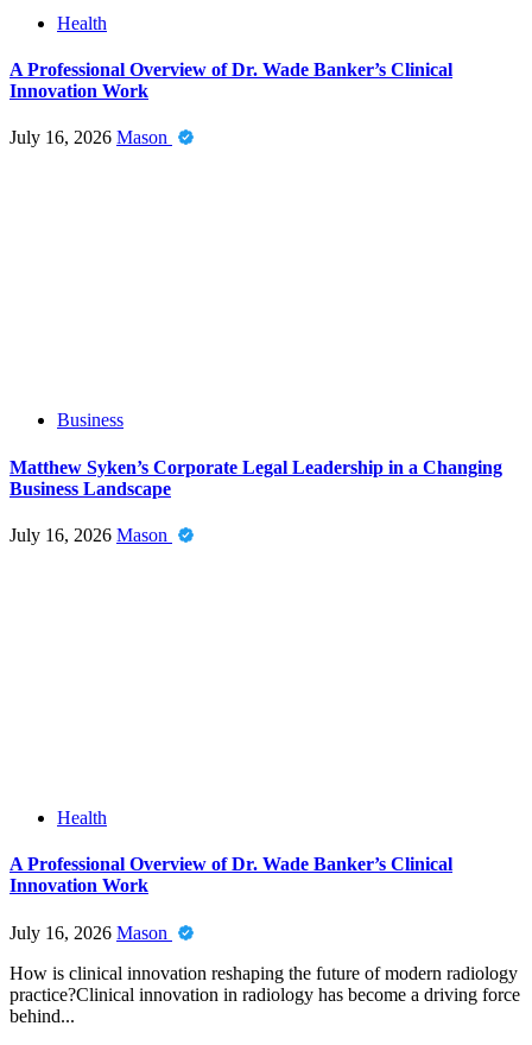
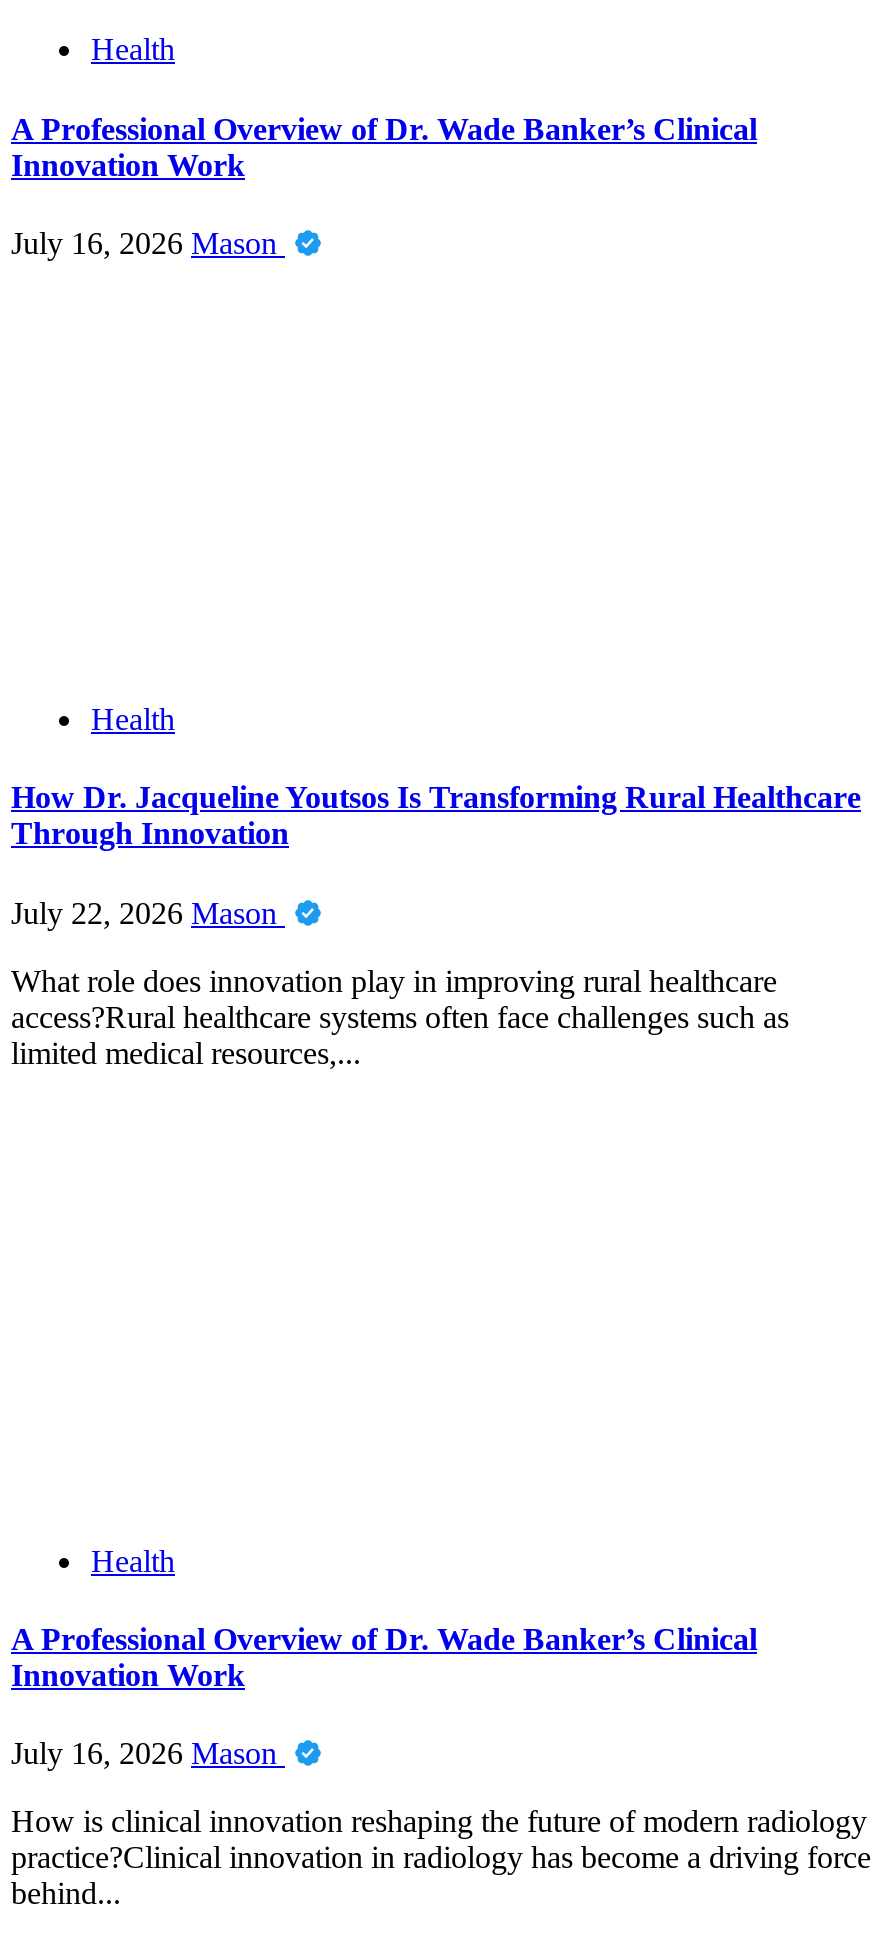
- Business
- Matthew Syken’s Corporate Legal Leadership in a Changing
- Business Landscape
- July 16, 2026 Mason
+ Health
+ How Dr. Jacqueline Youtsos Is Transforming Rural Healthcare
+ Through Innovation
+ July 22, 2026 Mason
+ What role does innovation play in improving rural healthcare
+ access?Rural healthcare systems often face challenges such as
+ limited medical resources,...
